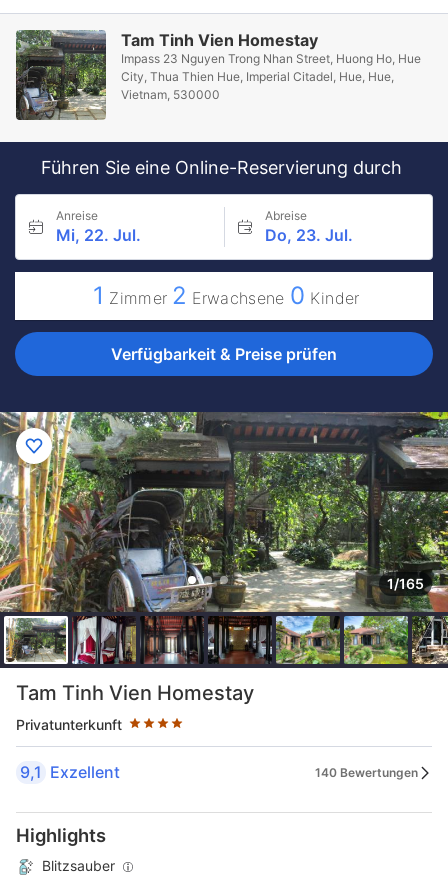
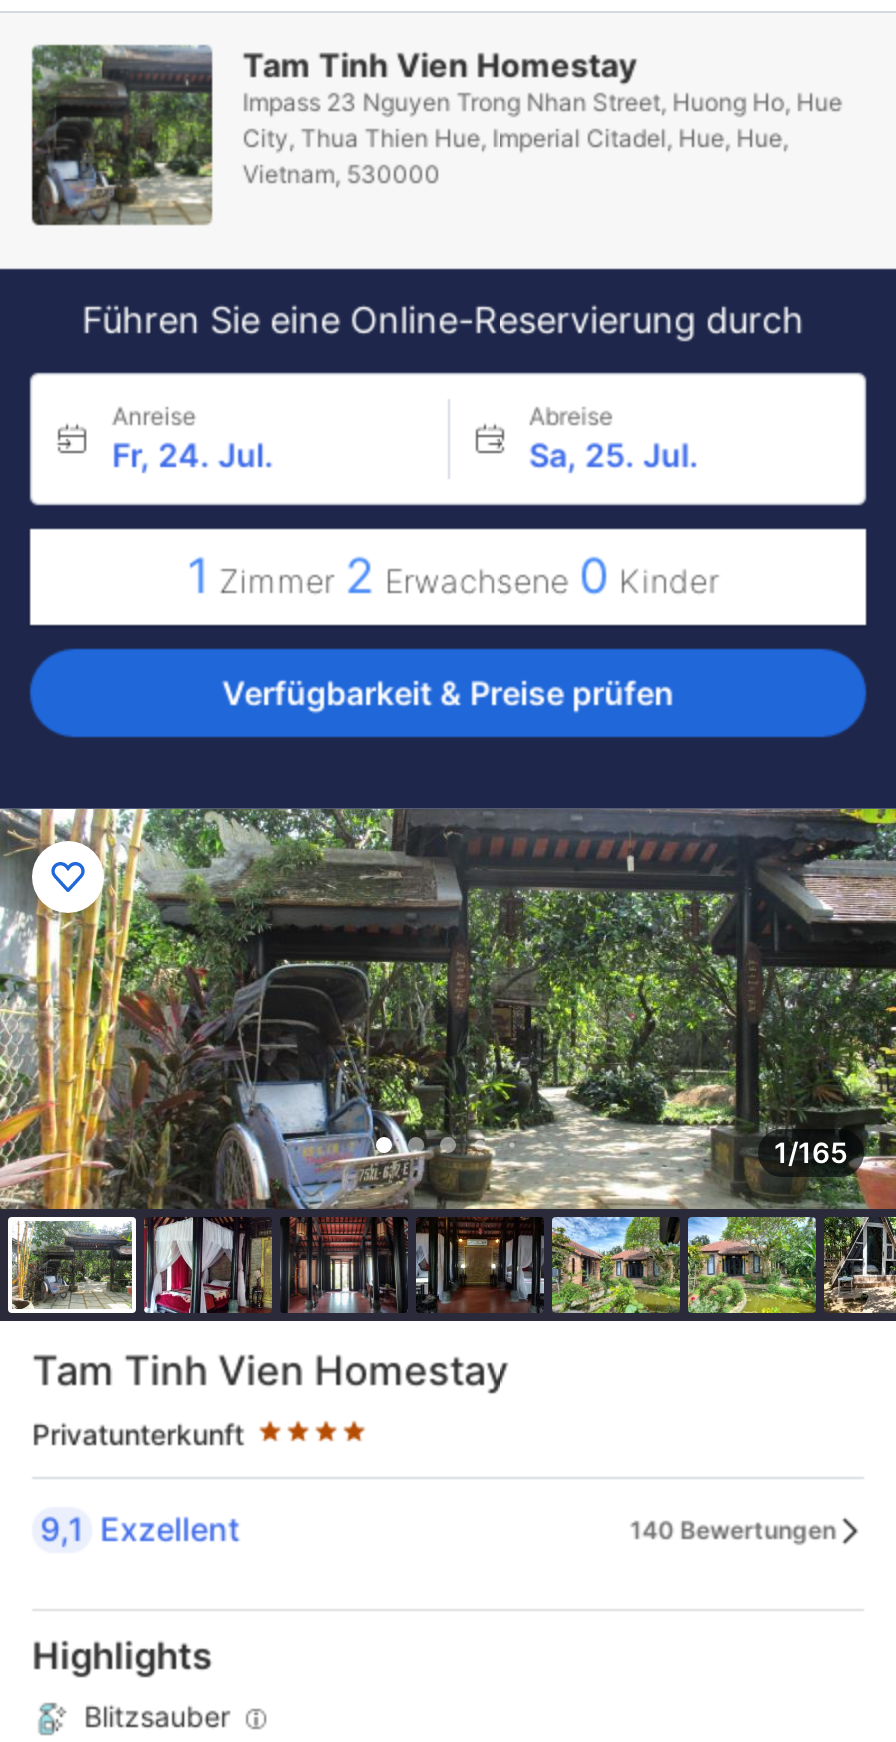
- Mi, 22. Jul.
+ Fr, 24. Jul.

- Do, 23. Jul.
+ Sa, 25. Jul.
